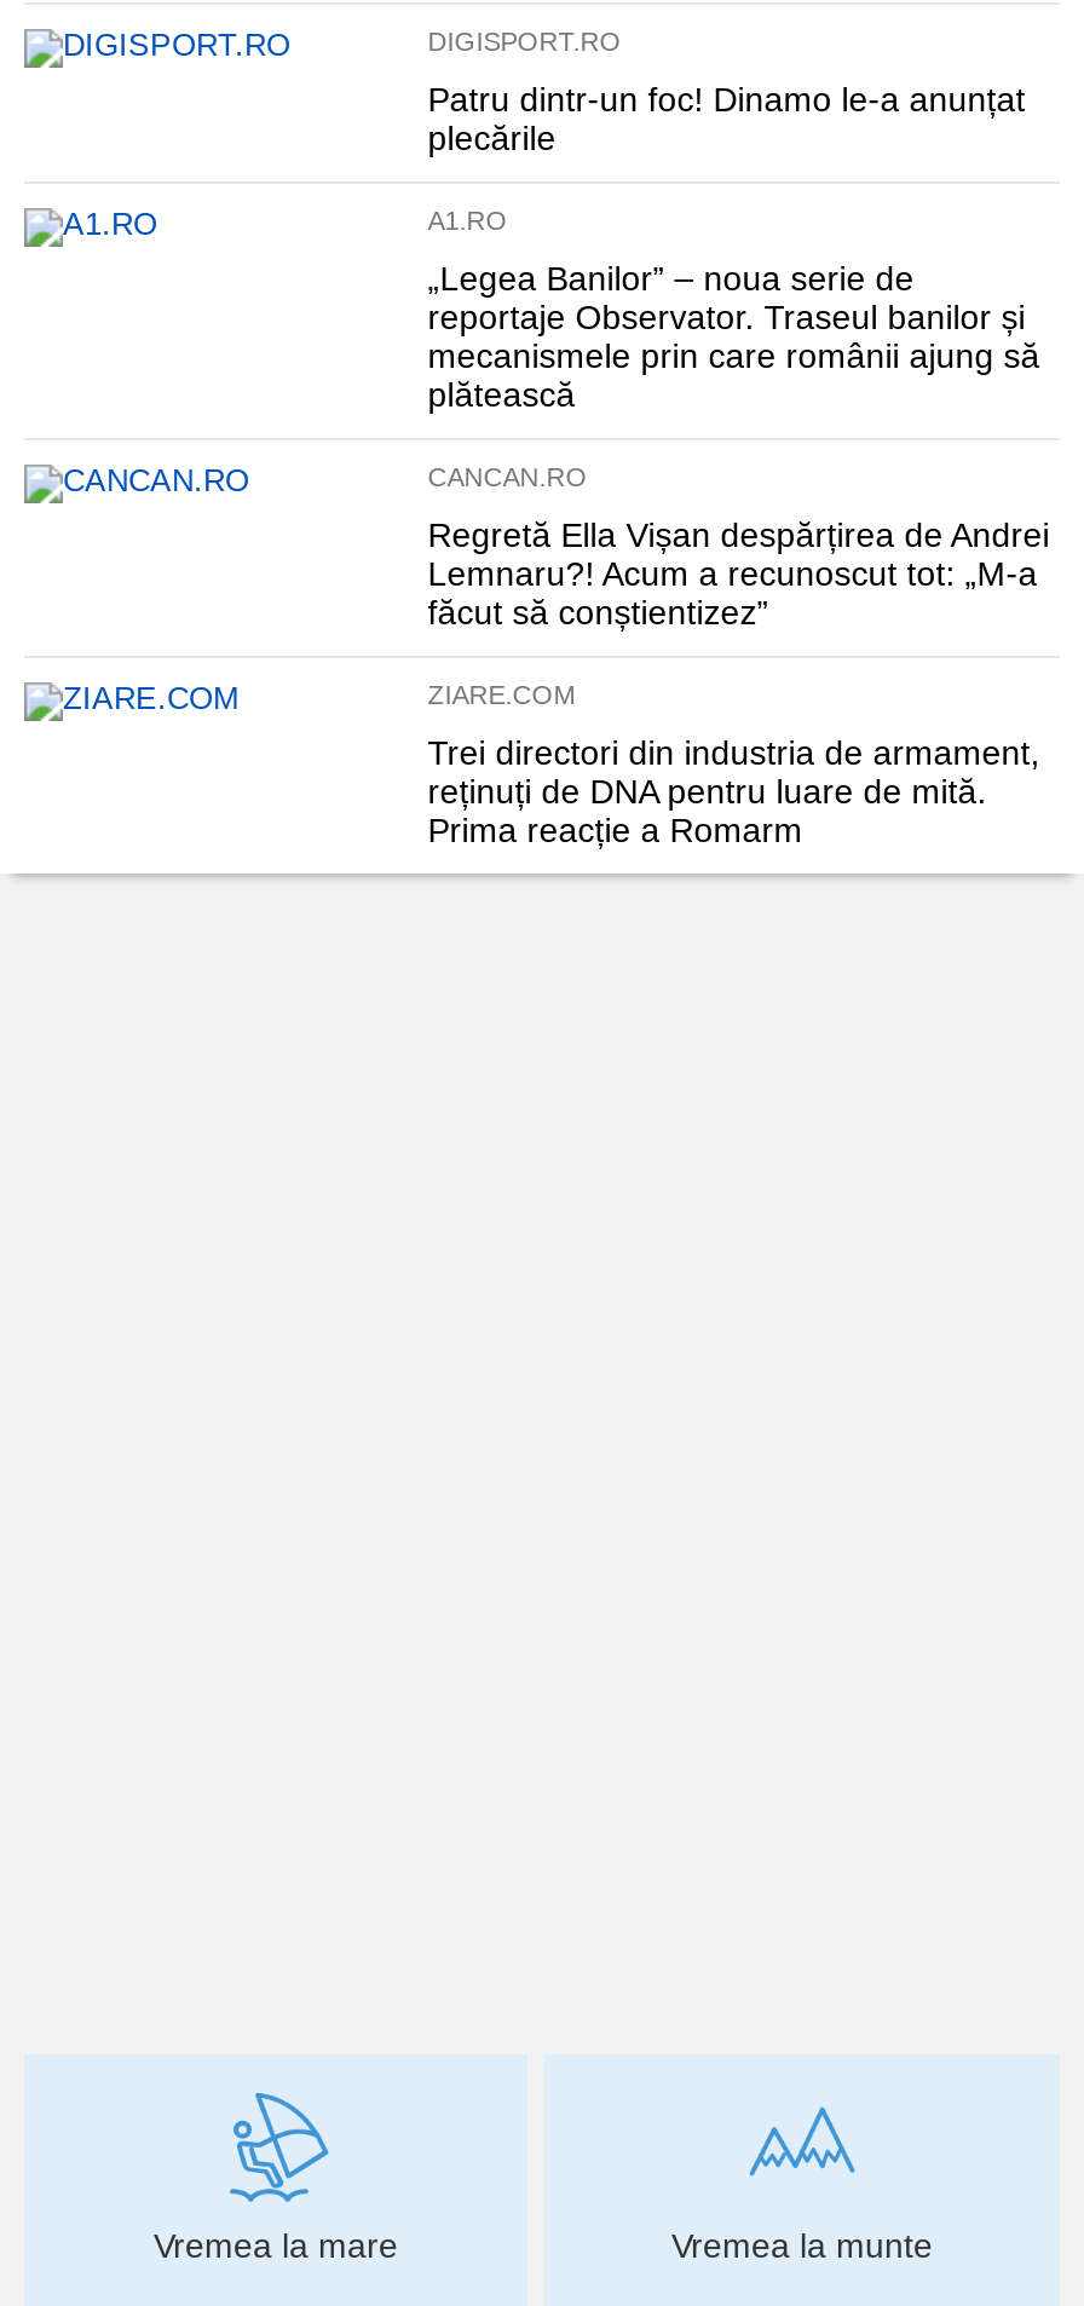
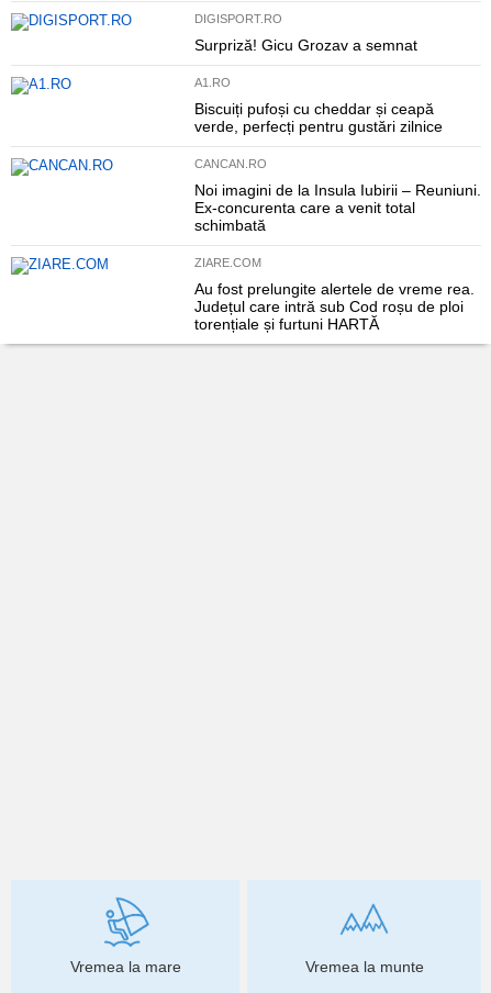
- Patru dintr-un foc! Dinamo le-a anunțat
- plecările
+ Surpriză! Gicu Grozav a semnat

- „Legea Banilor” – noua serie de
- reportaje Observator. Traseul banilor și
- mecanismele prin care românii ajung să
- plătească
+ Biscuiți pufoși cu cheddar și ceapă
+ verde, perfecți pentru gustări zilnice

- Regretă Ella Vișan despărțirea de Andrei
- Lemnaru?! Acum a recunoscut tot: „M-a
- făcut să conștientizez”
+ Noi imagini de la Insula Iubirii – Reuniuni.
+ Ex-concurenta care a venit total
+ schimbată

- Trei directori din industria de armament,
- reținuți de DNA pentru luare de mită.
- Prima reacție a Romarm
+ Au fost prelungite alertele de vreme rea.
+ Județul care intră sub Cod roșu de ploi
+ torențiale și furtuni HARTĂ
